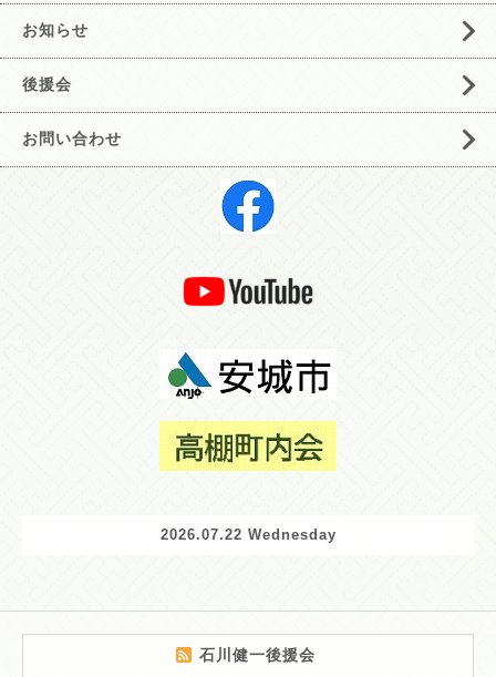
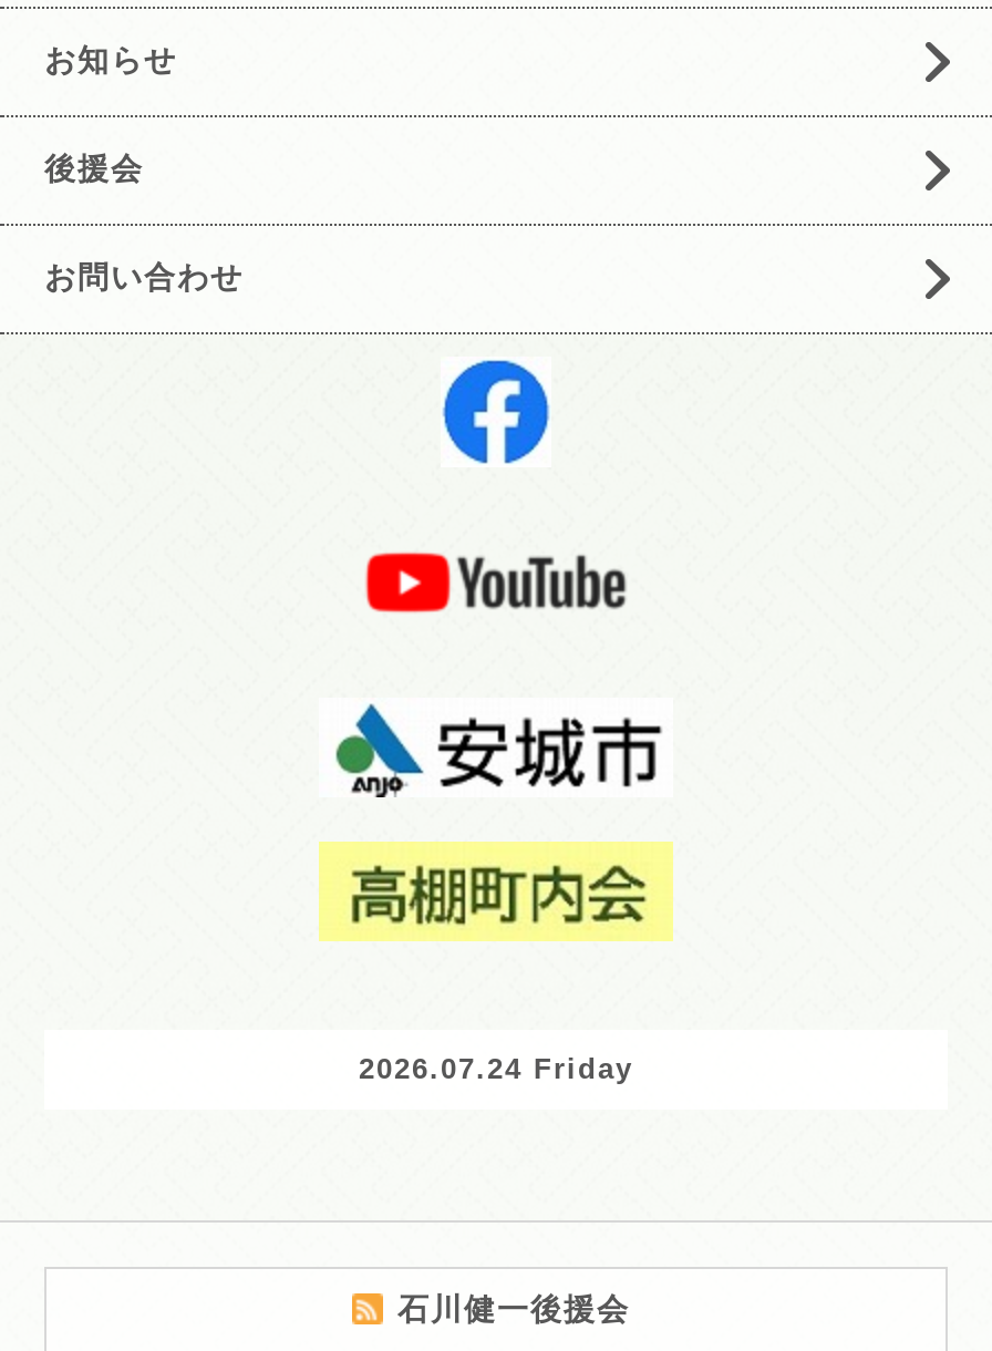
- 2026.07.22 Wednesday
+ 2026.07.24 Friday
